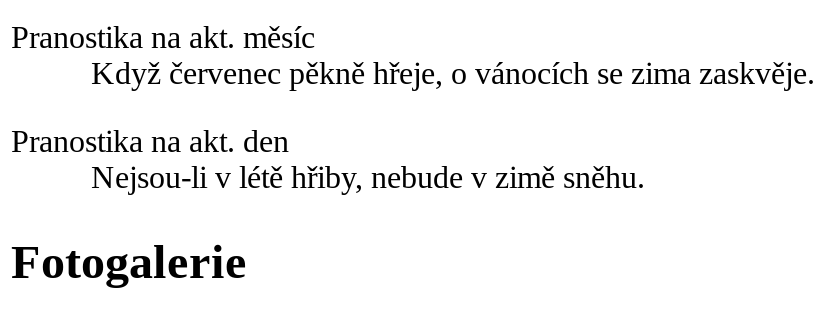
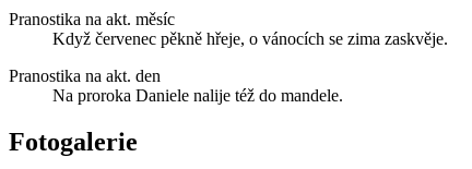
- Nejsou-li v létě hřiby, nebude v zimě sněhu.
+ Na proroka Daniele nalije též do mandele.
